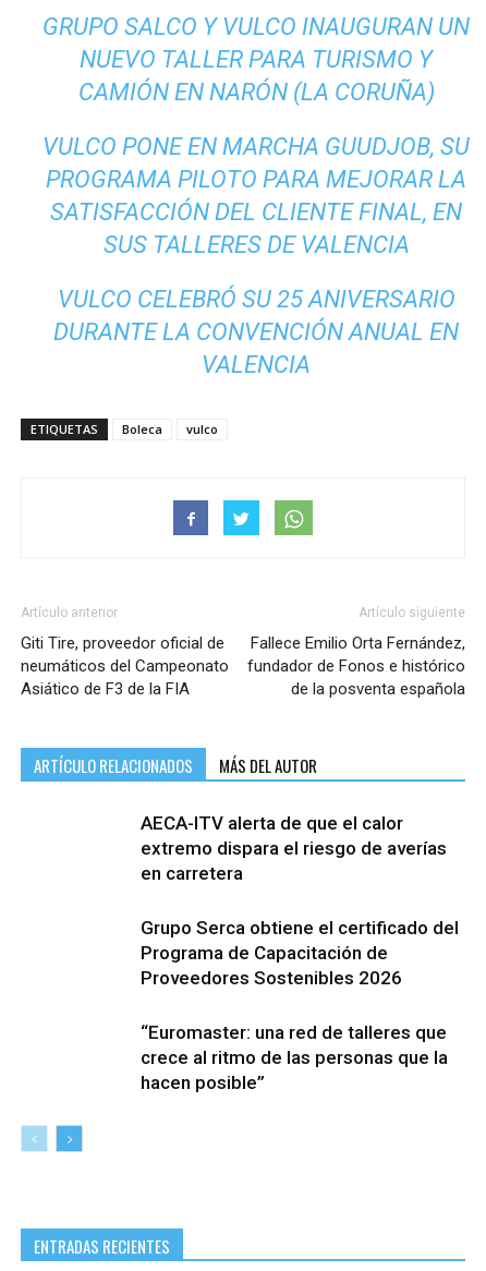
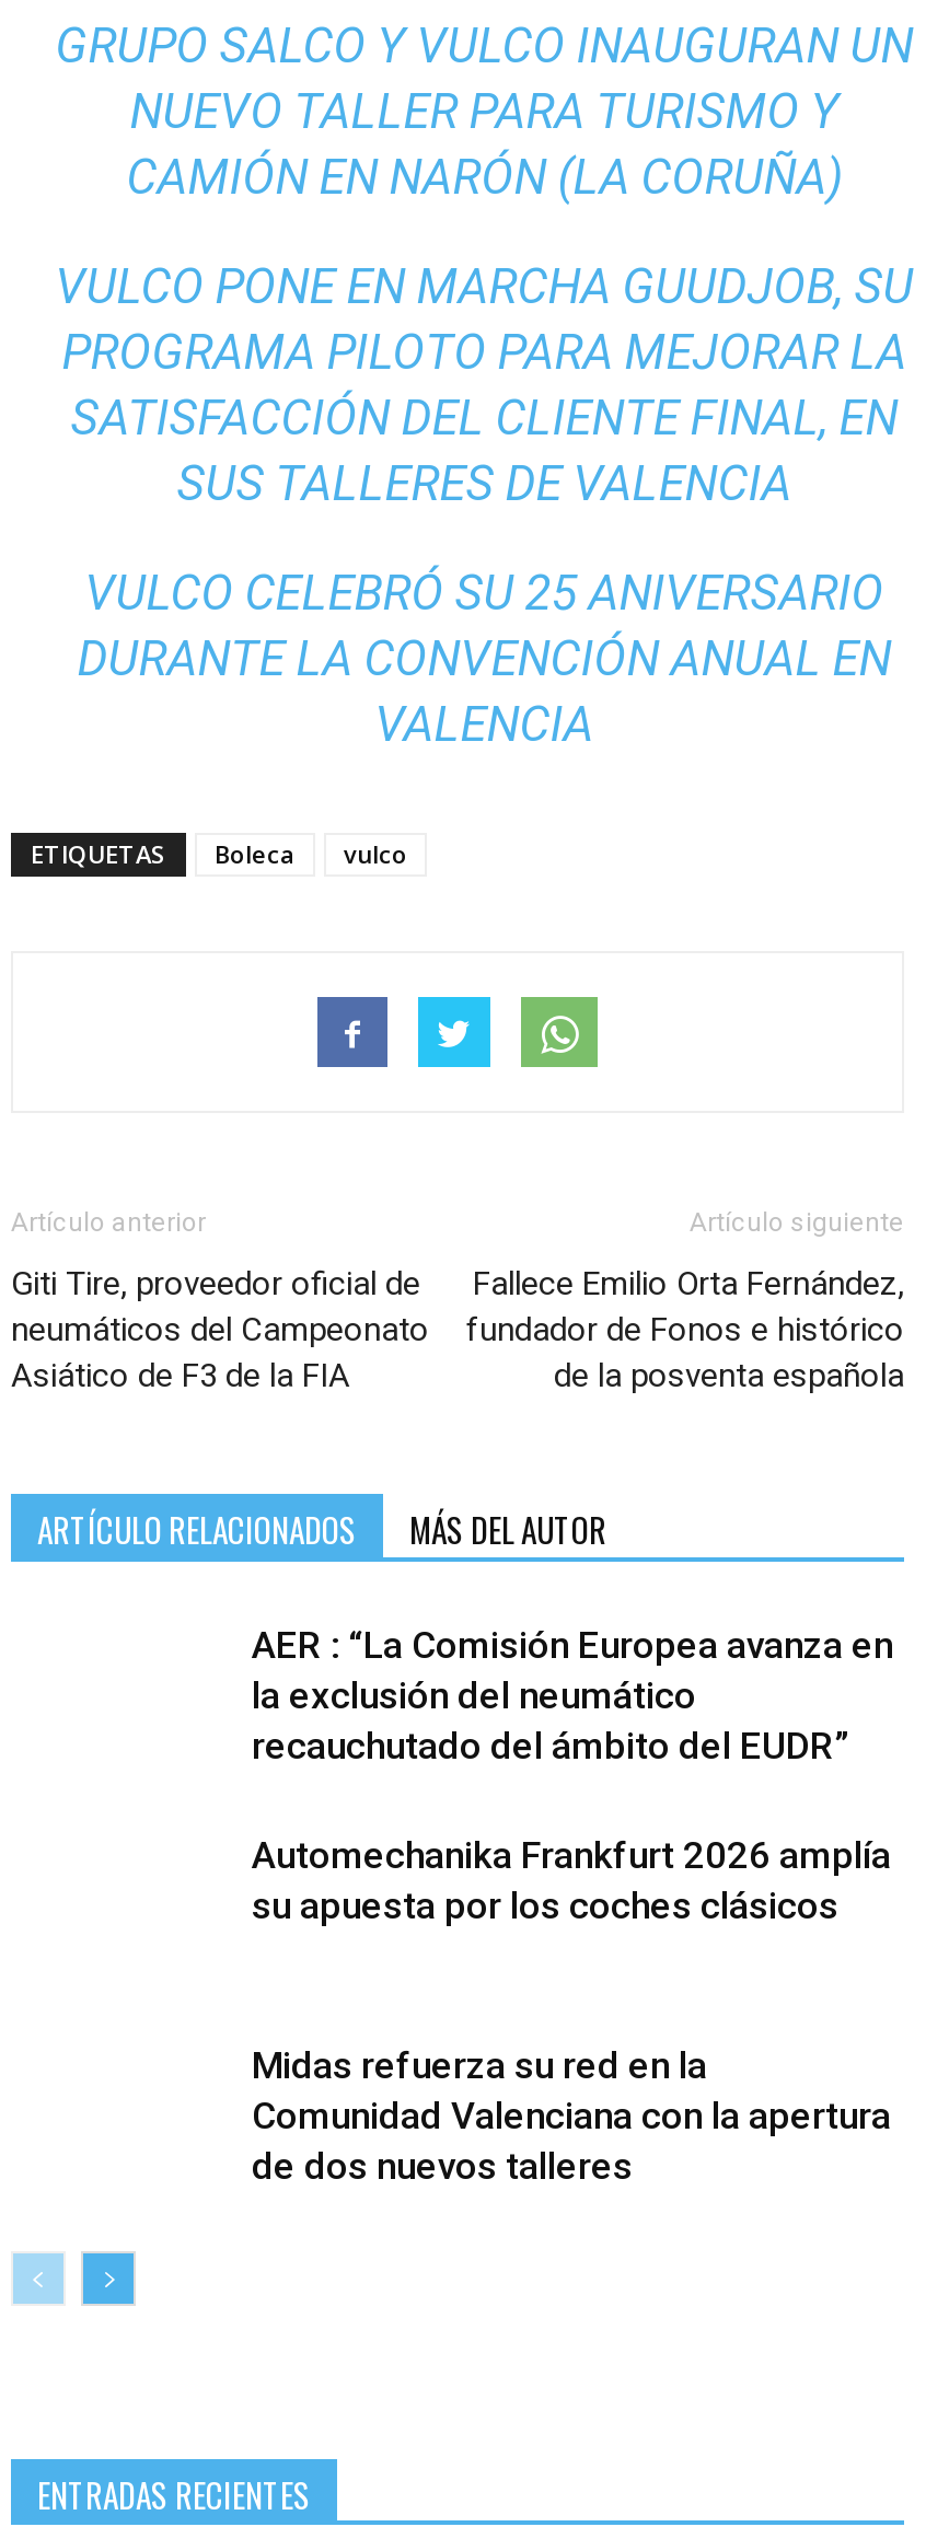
- AECA-ITV alerta de que el calor
- extremo dispara el riesgo de averías
- en carretera
+ AER : “La Comisión Europea avanza en
+ la exclusión del neumático
+ recauchutado del ámbito del EUDR”

- Grupo Serca obtiene el certificado del
- Programa de Capacitación de
- Proveedores Sostenibles 2026
+ Automechanika Frankfurt 2026 amplía
+ su apuesta por los coches clásicos

- “Euromaster: una red de talleres que
- crece al ritmo de las personas que la
- hacen posible”
+ Midas refuerza su red en la
+ Comunidad Valenciana con la apertura
+ de dos nuevos talleres
